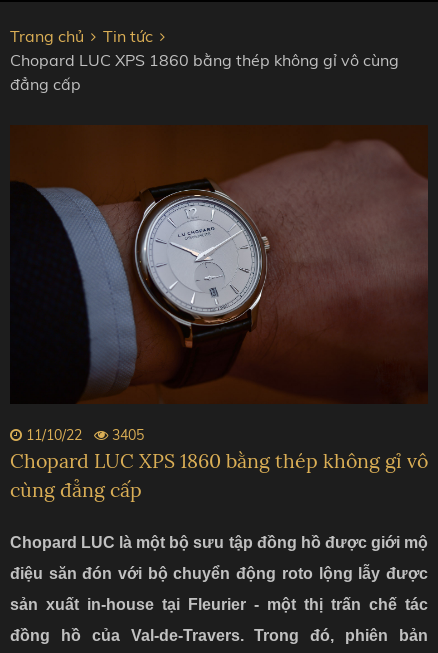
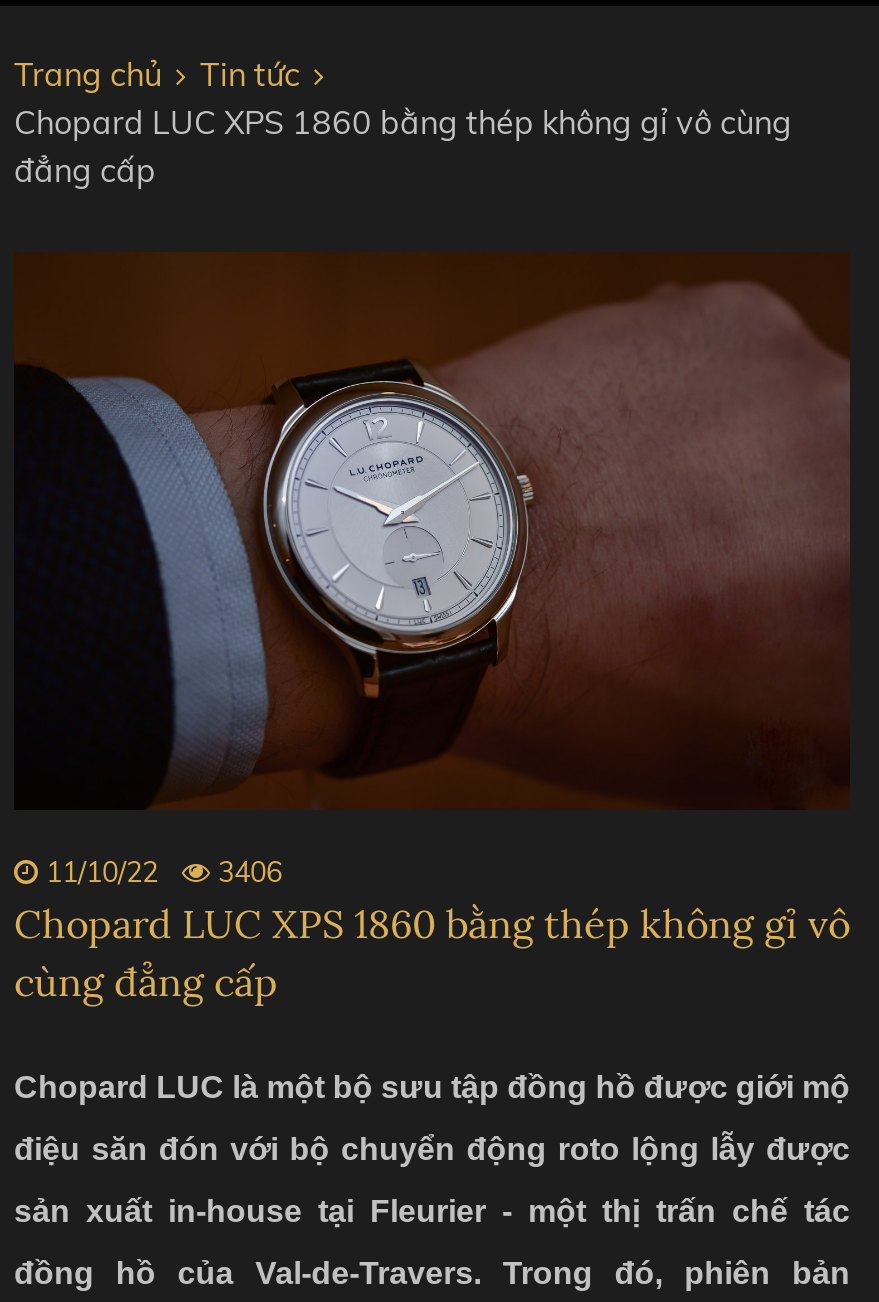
- 11/10/22 3405
+ 11/10/22 3406
